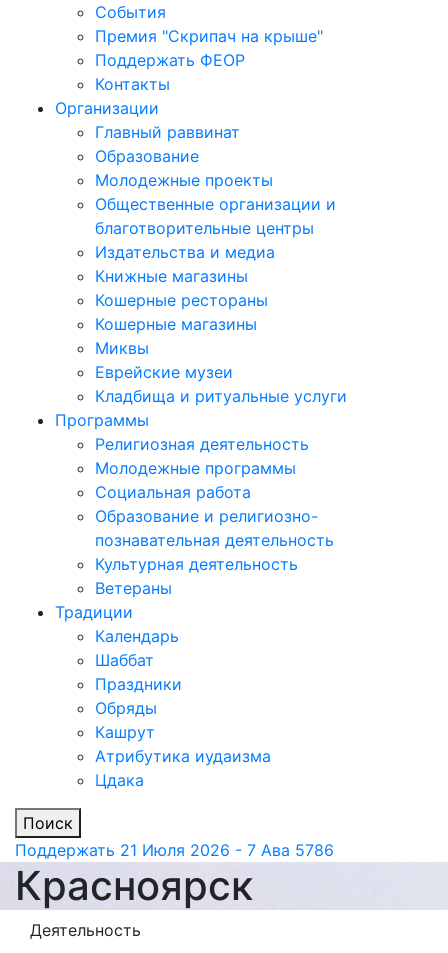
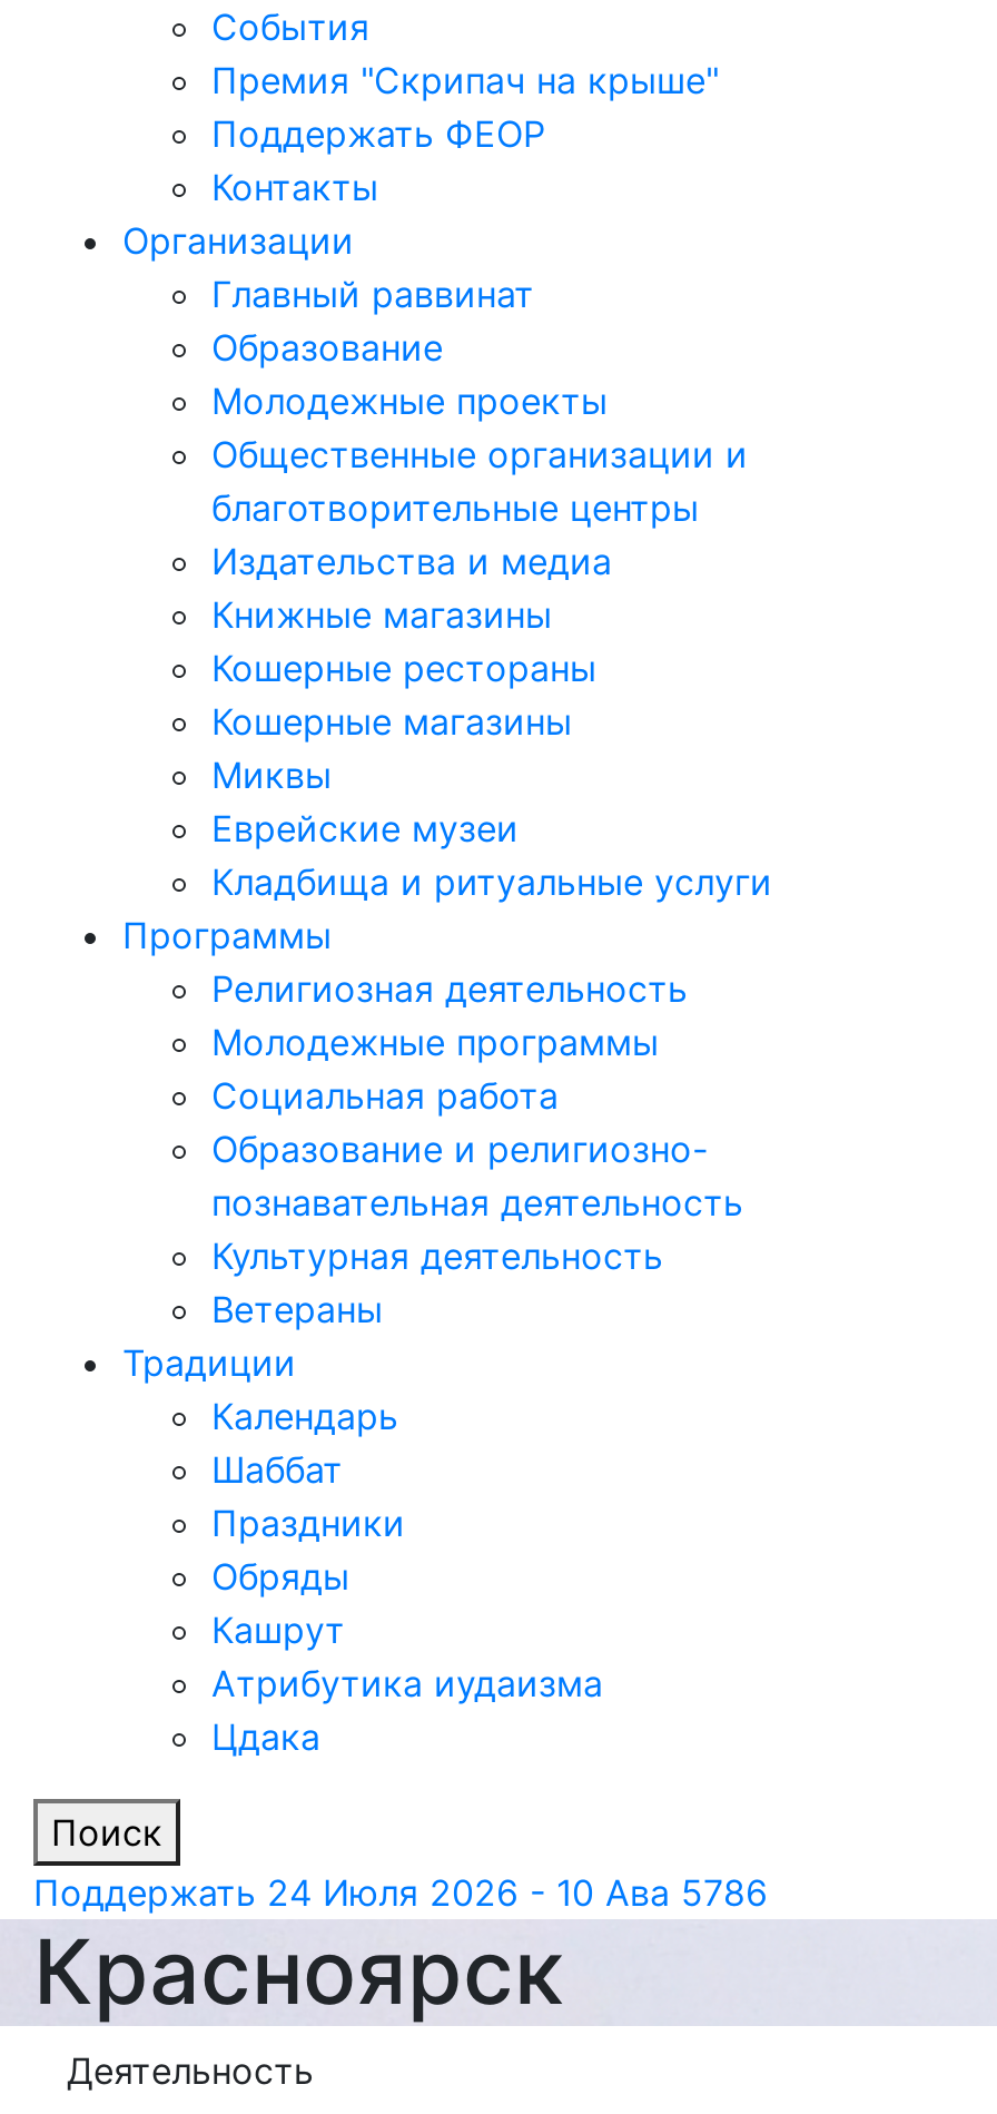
- Поддержать 21 Июля 2026 - 7 Ава 5786
+ Поддержать 24 Июля 2026 - 10 Ава 5786
